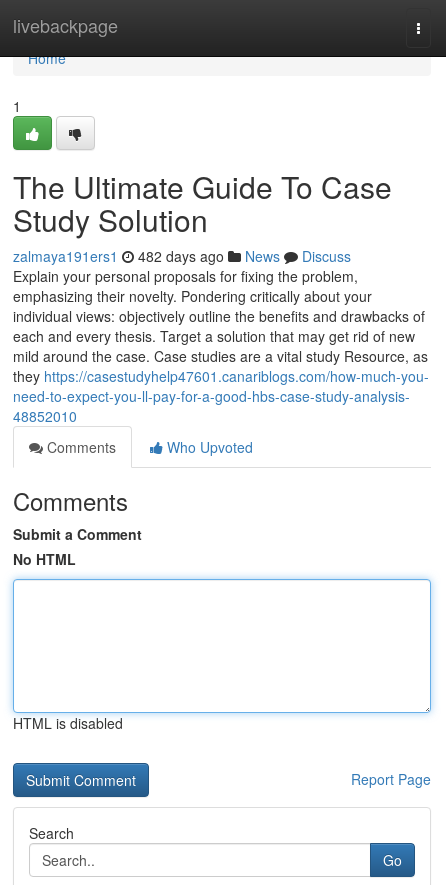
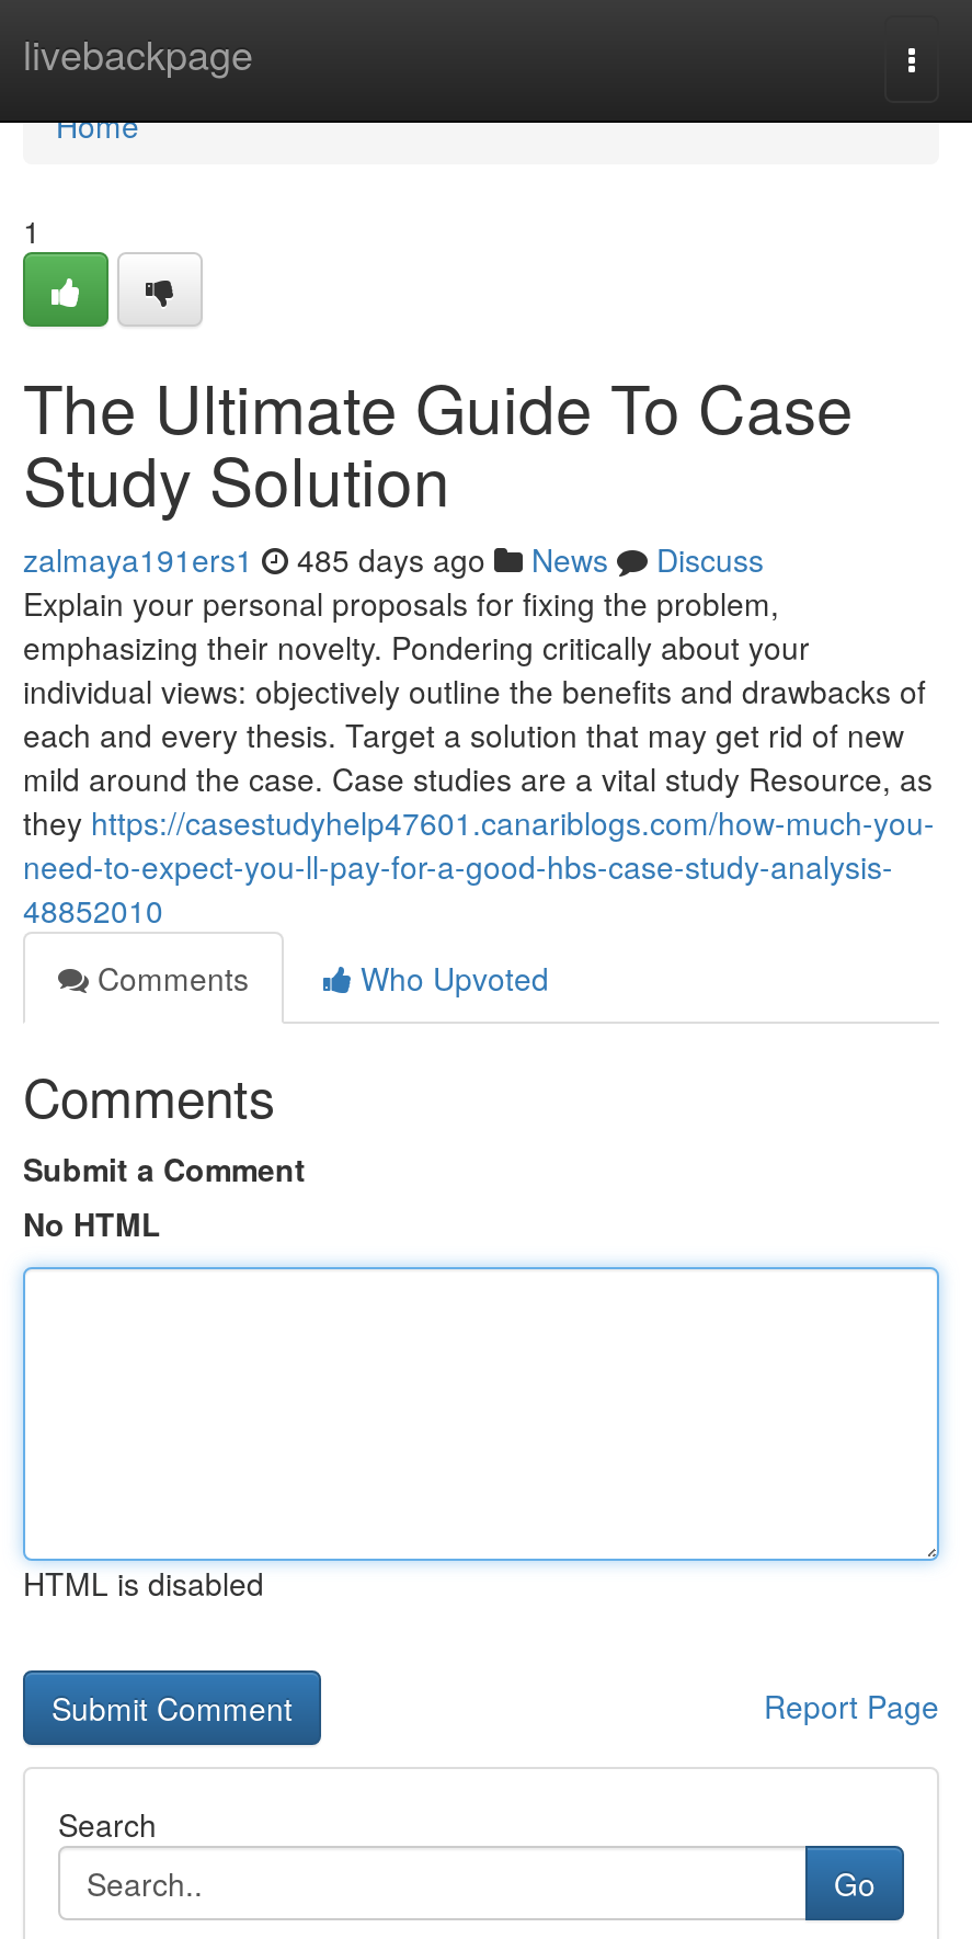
- zalmaya191ers1 482 days ago News Discuss
+ zalmaya191ers1 485 days ago News Discuss
